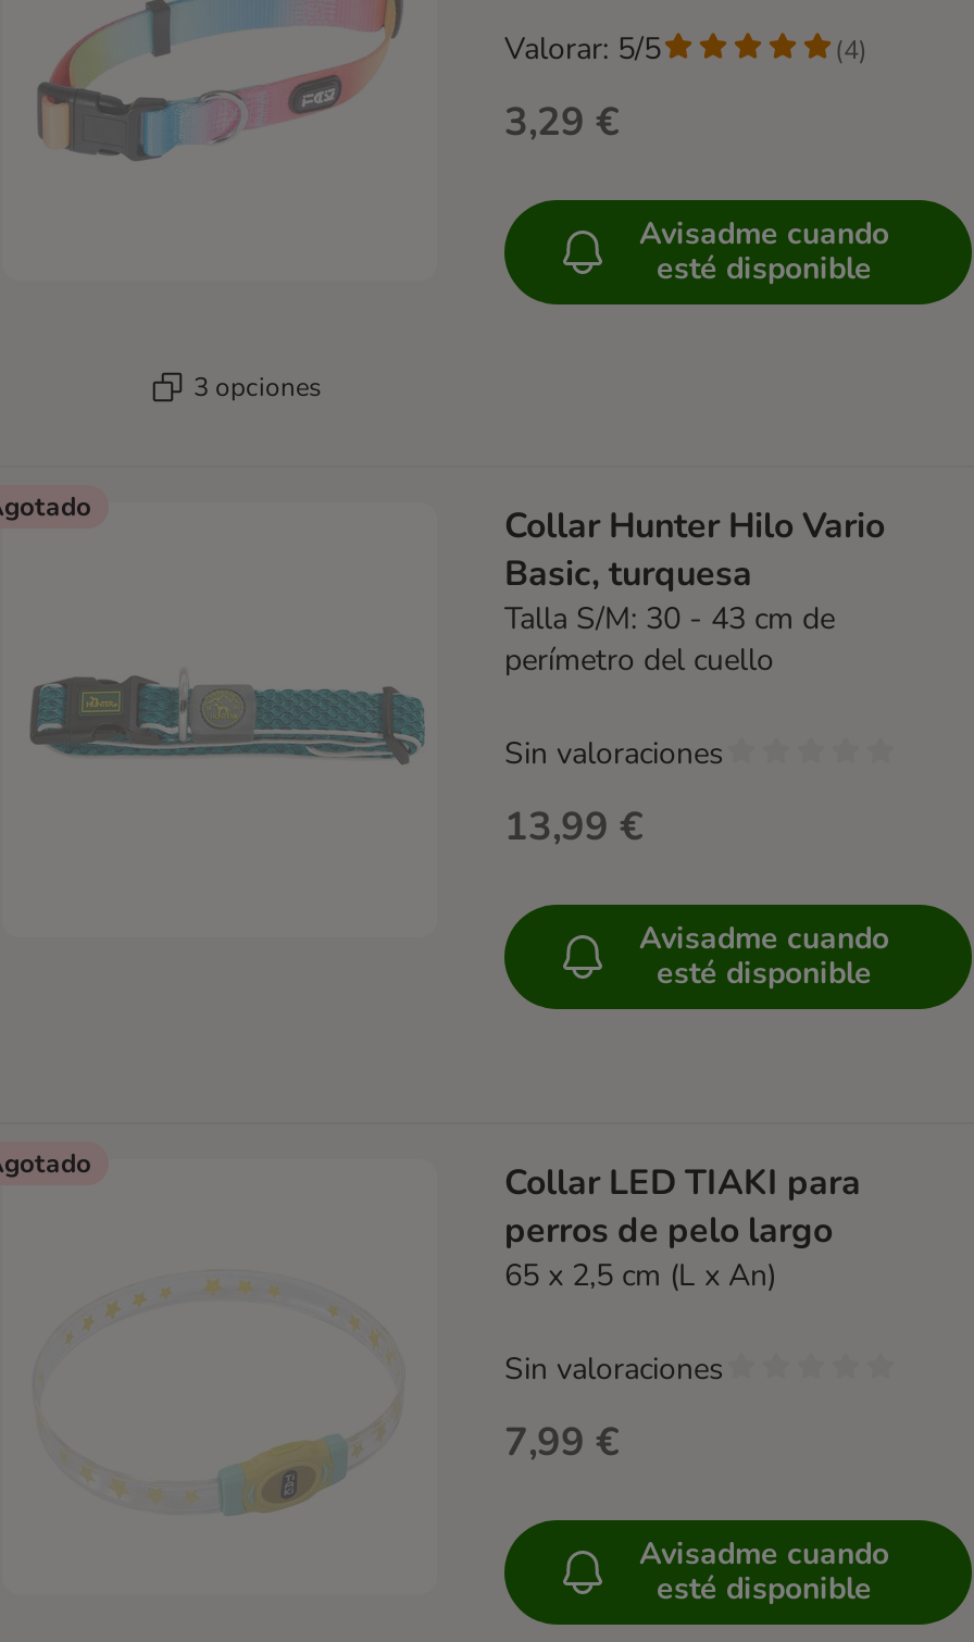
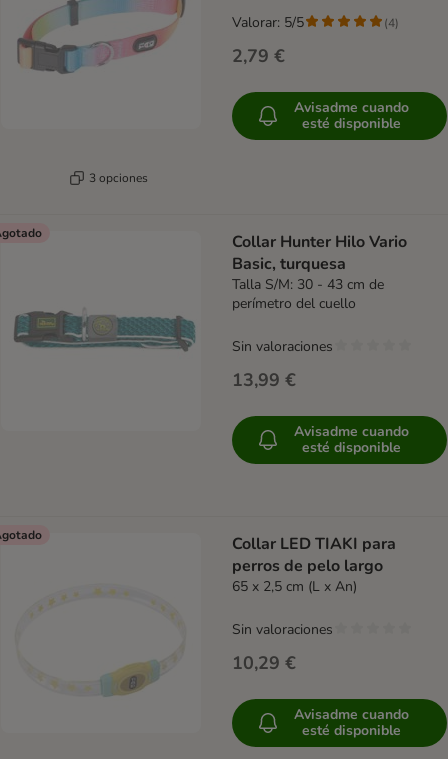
- 3,29 €
+ 2,79 €

- 7,99 €
+ 10,29 €
